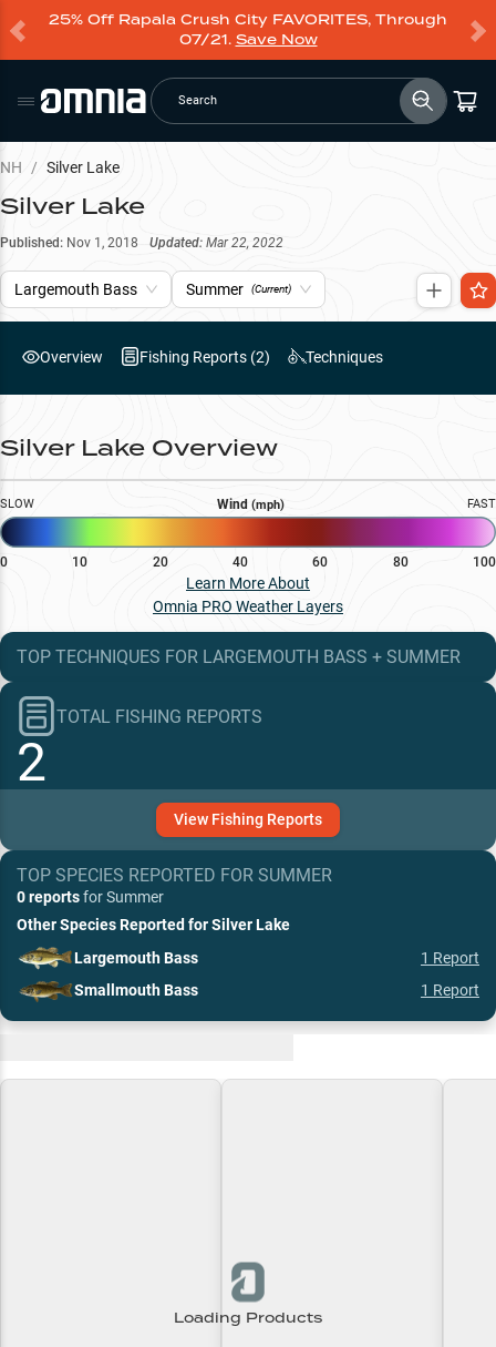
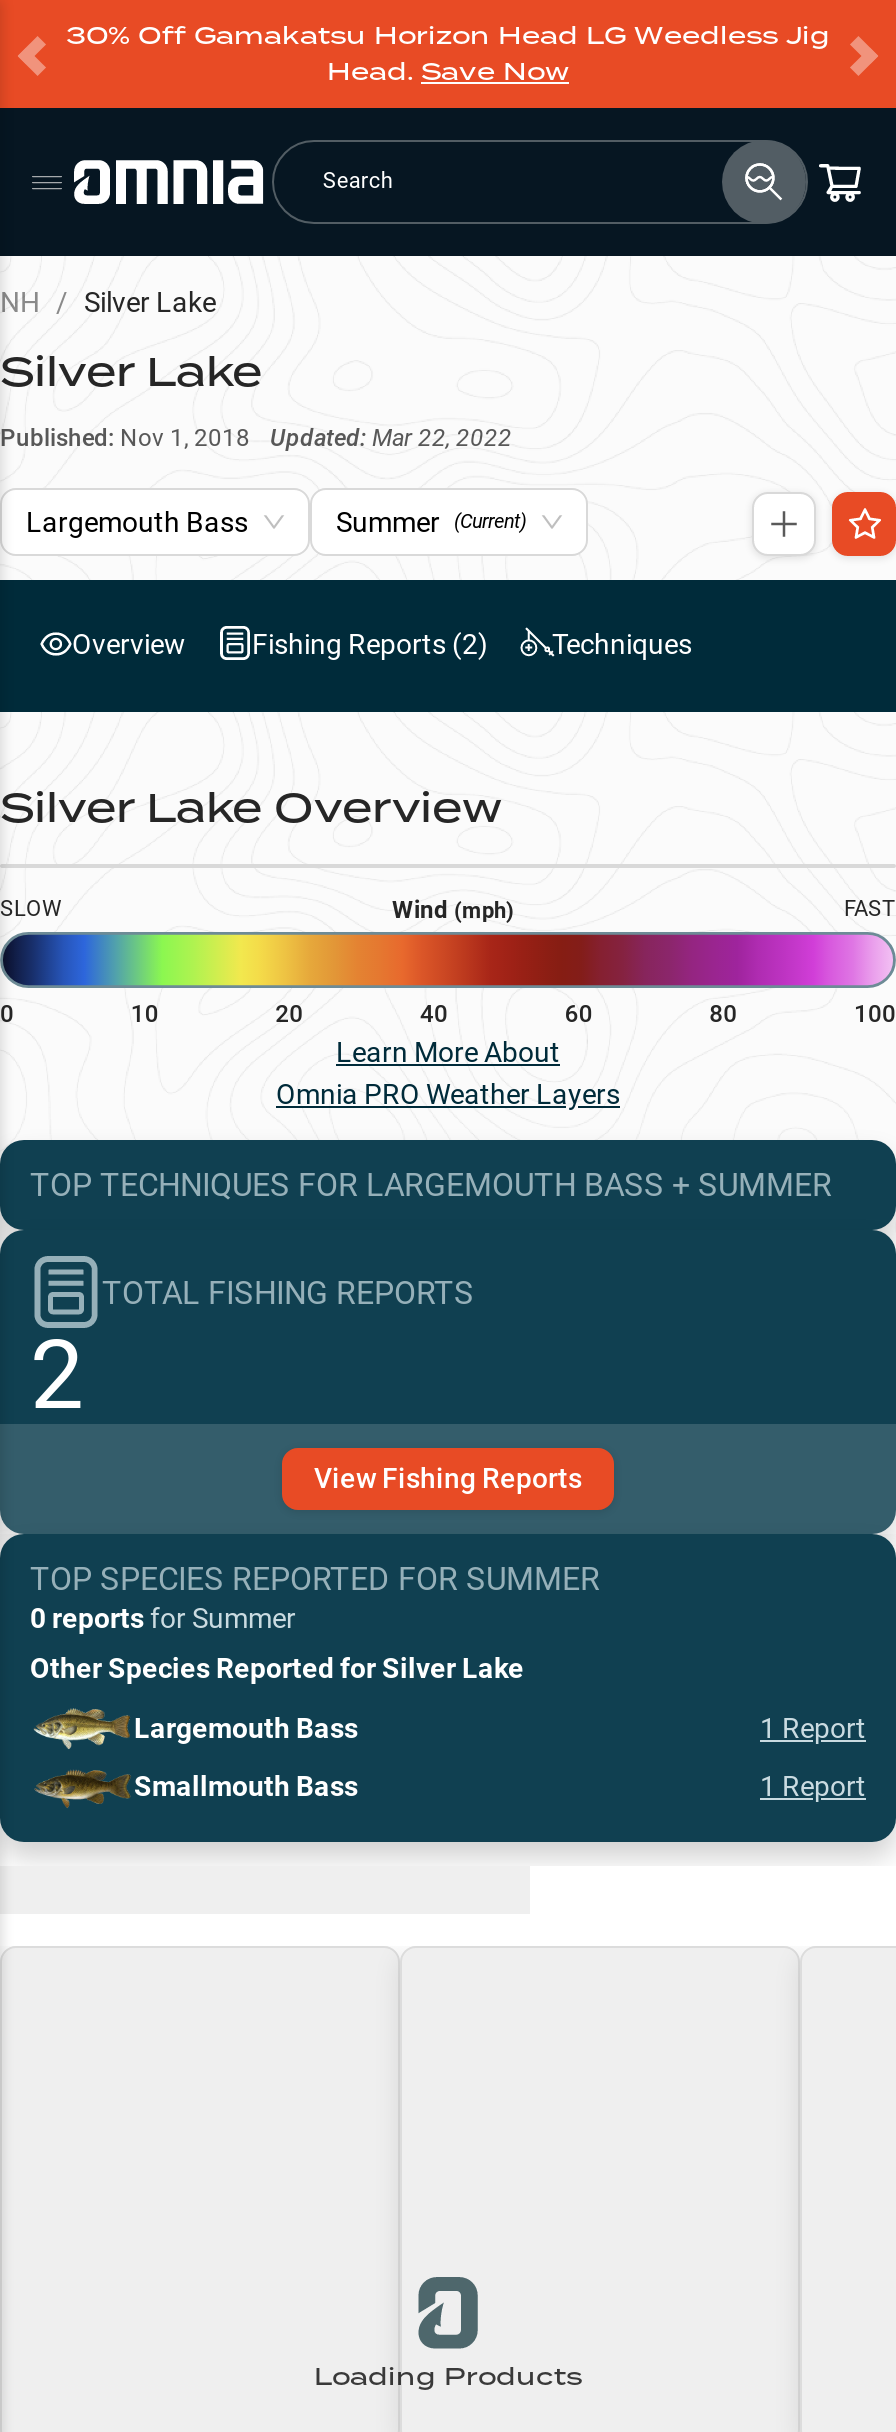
- 25% Off Rapala Crush City FAVORITES, Through
- 07/21. Save Now
+ 30% Off Gamakatsu Horizon Head LG Weedless Jig
+ Head. Save Now
